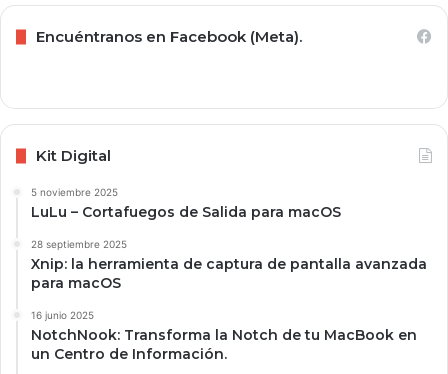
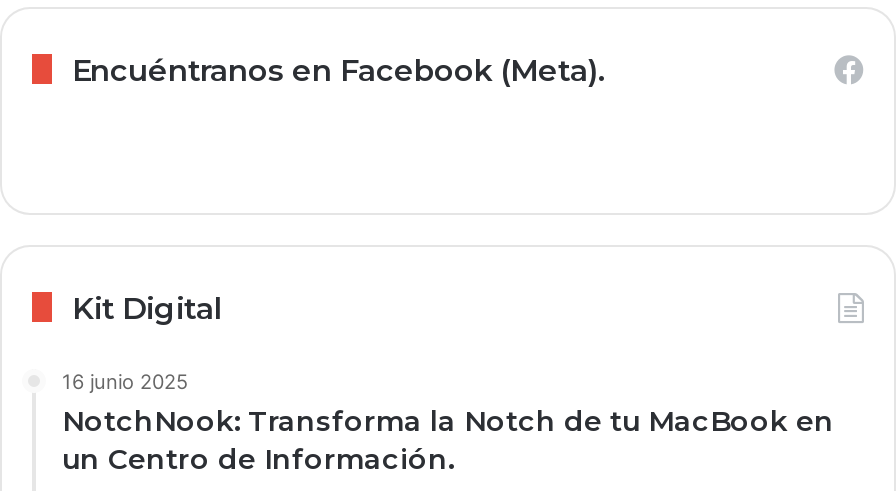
- 5 noviembre 2025
- LuLu – Cortafuegos de Salida para macOS
- 28 septiembre 2025
- Xnip: la herramienta de captura de pantalla avanzada
- para macOS
